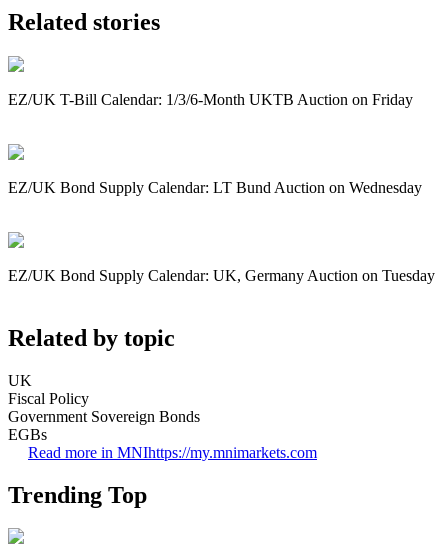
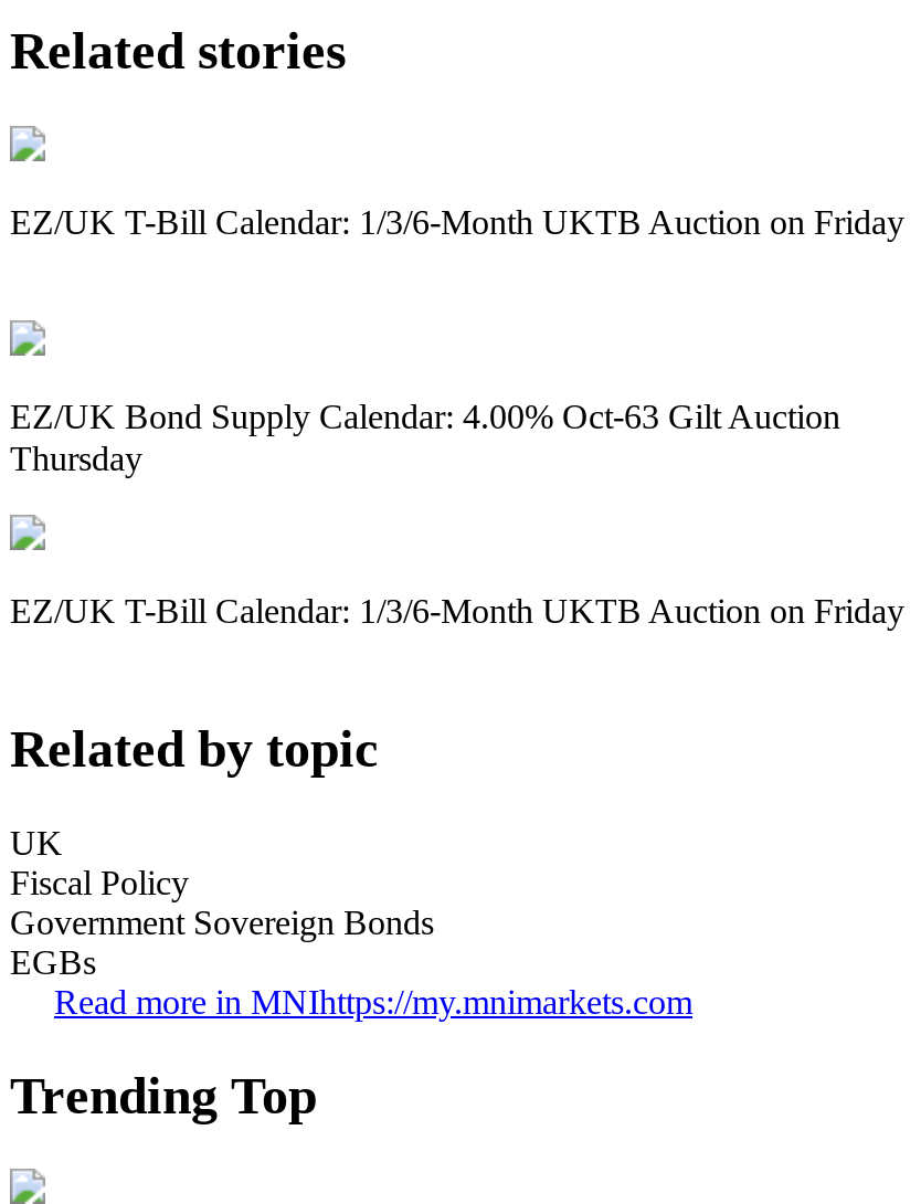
- EZ/UK Bond Supply Calendar: LT Bund Auction on Wednesday
+ EZ/UK Bond Supply Calendar: 4.00% Oct-63 Gilt Auction
+ Thursday

- EZ/UK Bond Supply Calendar: UK, Germany Auction on Tuesday
+ EZ/UK T-Bill Calendar: 1/3/6-Month UKTB Auction on Friday
